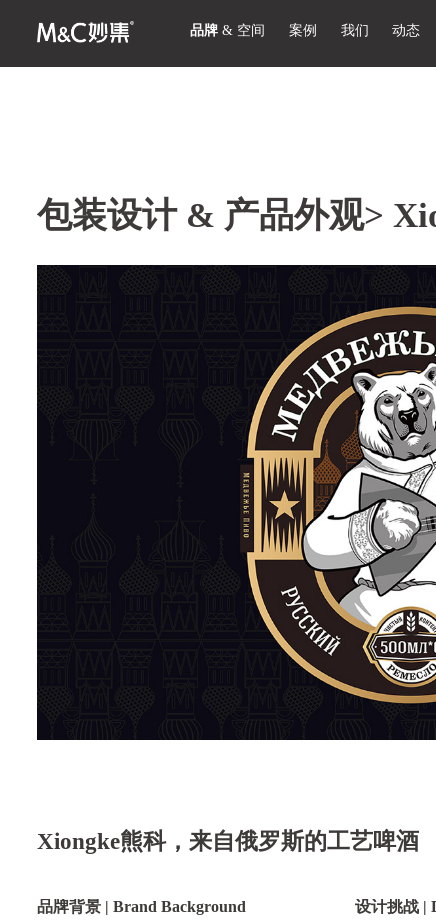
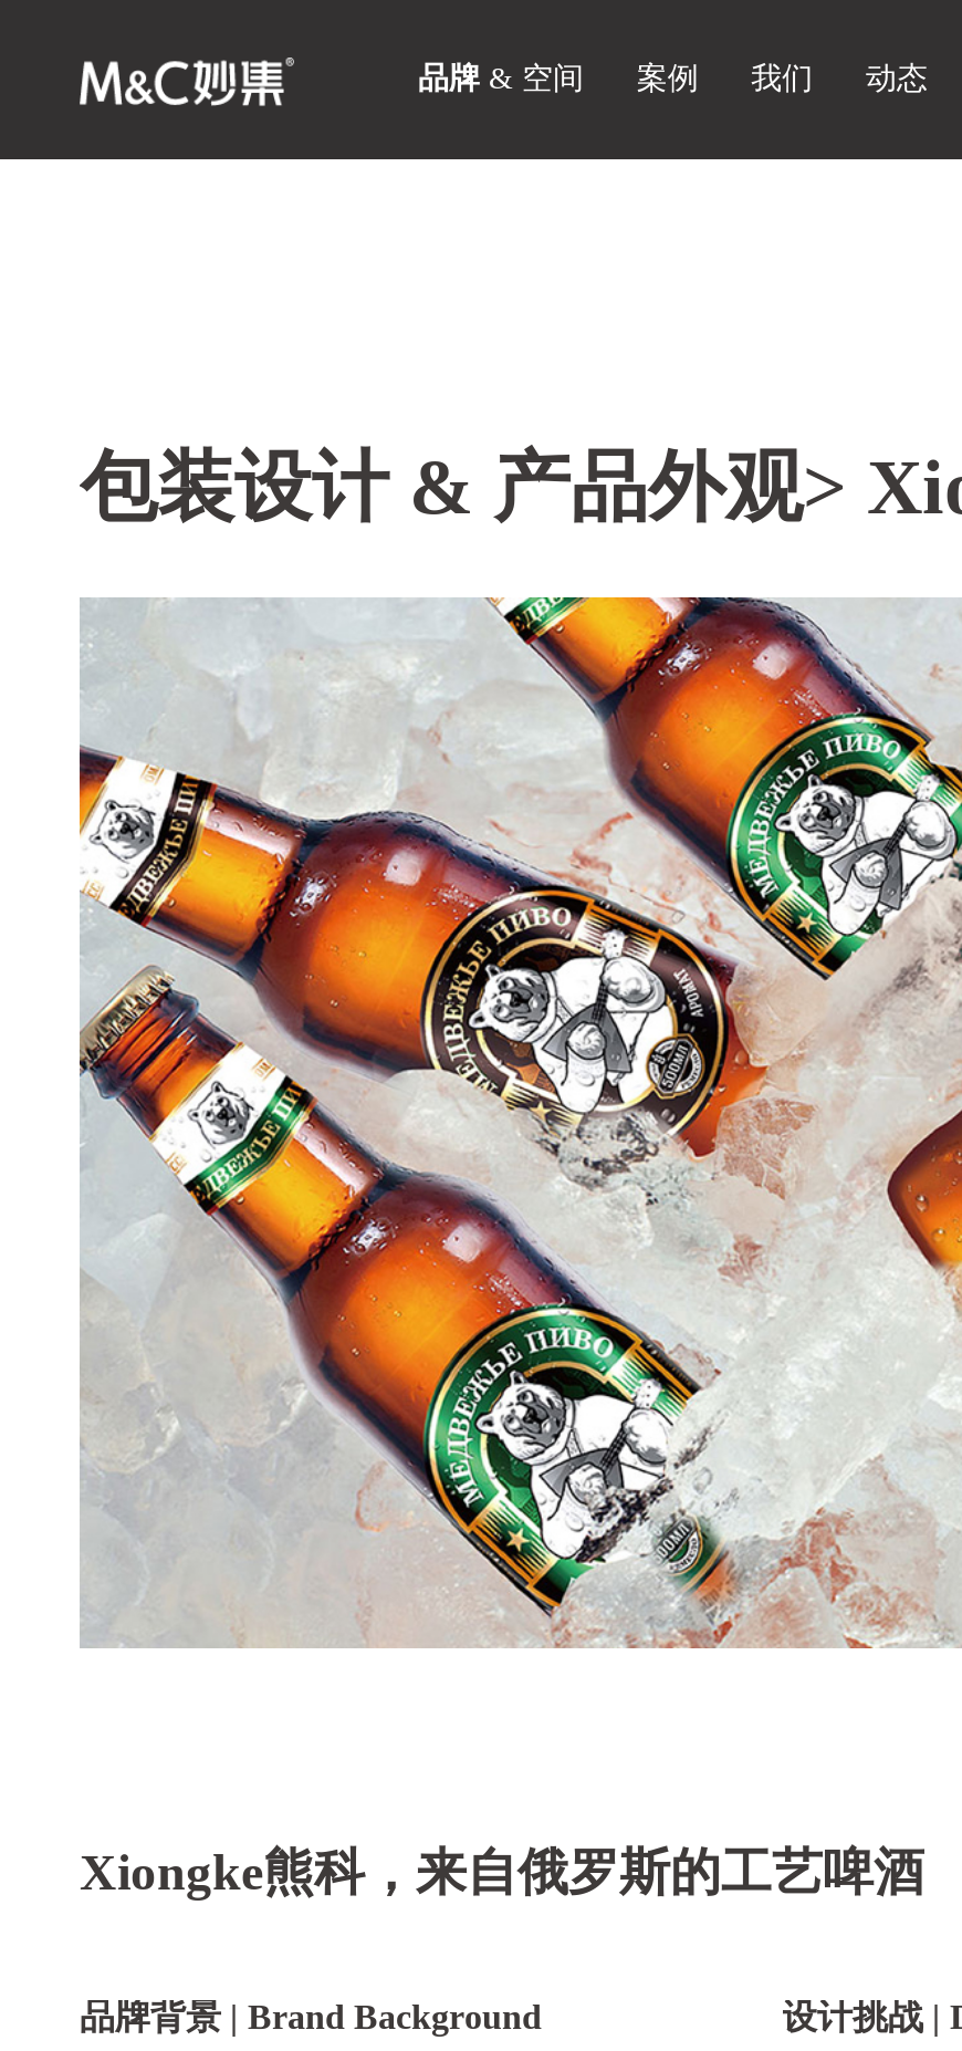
- [image]
+ [image]
